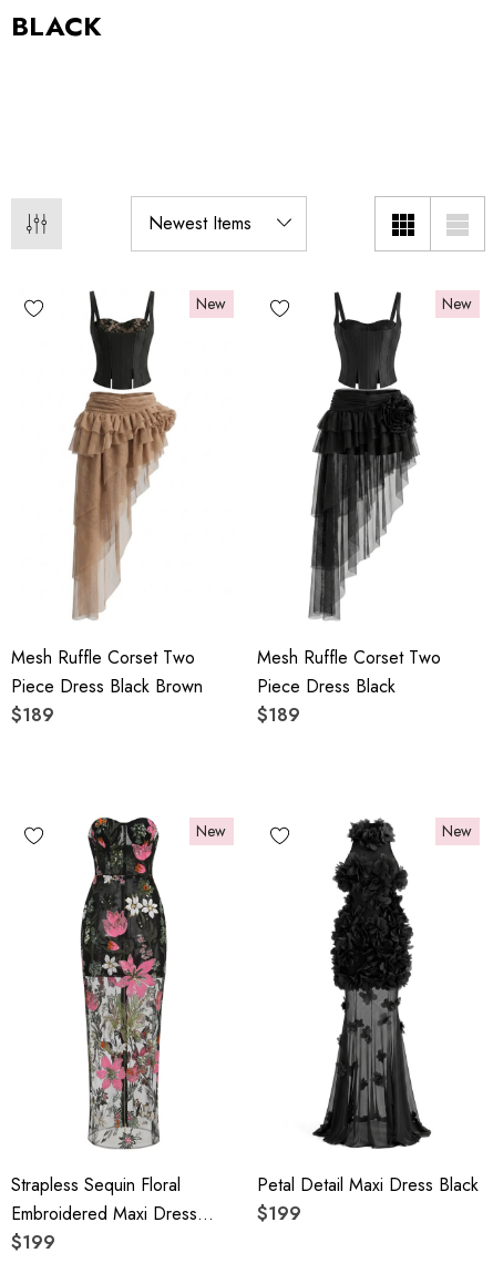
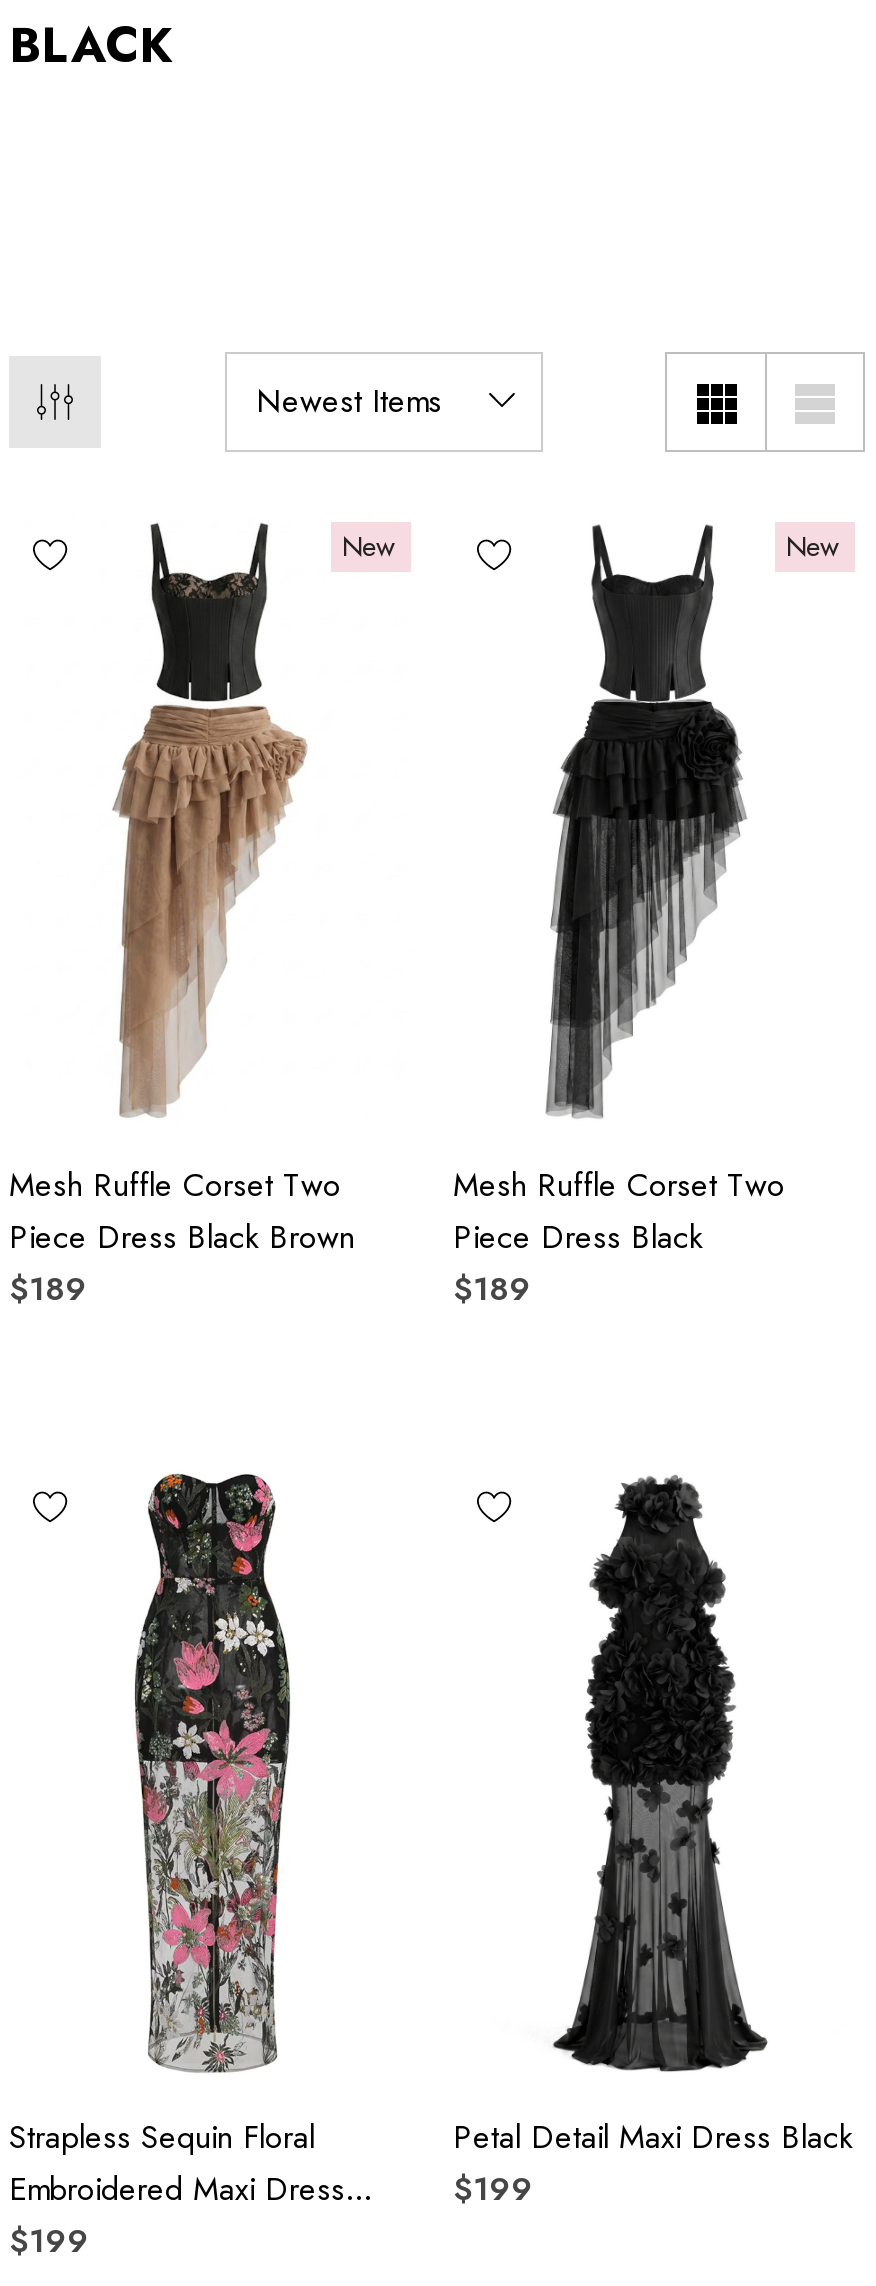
- New

- New
